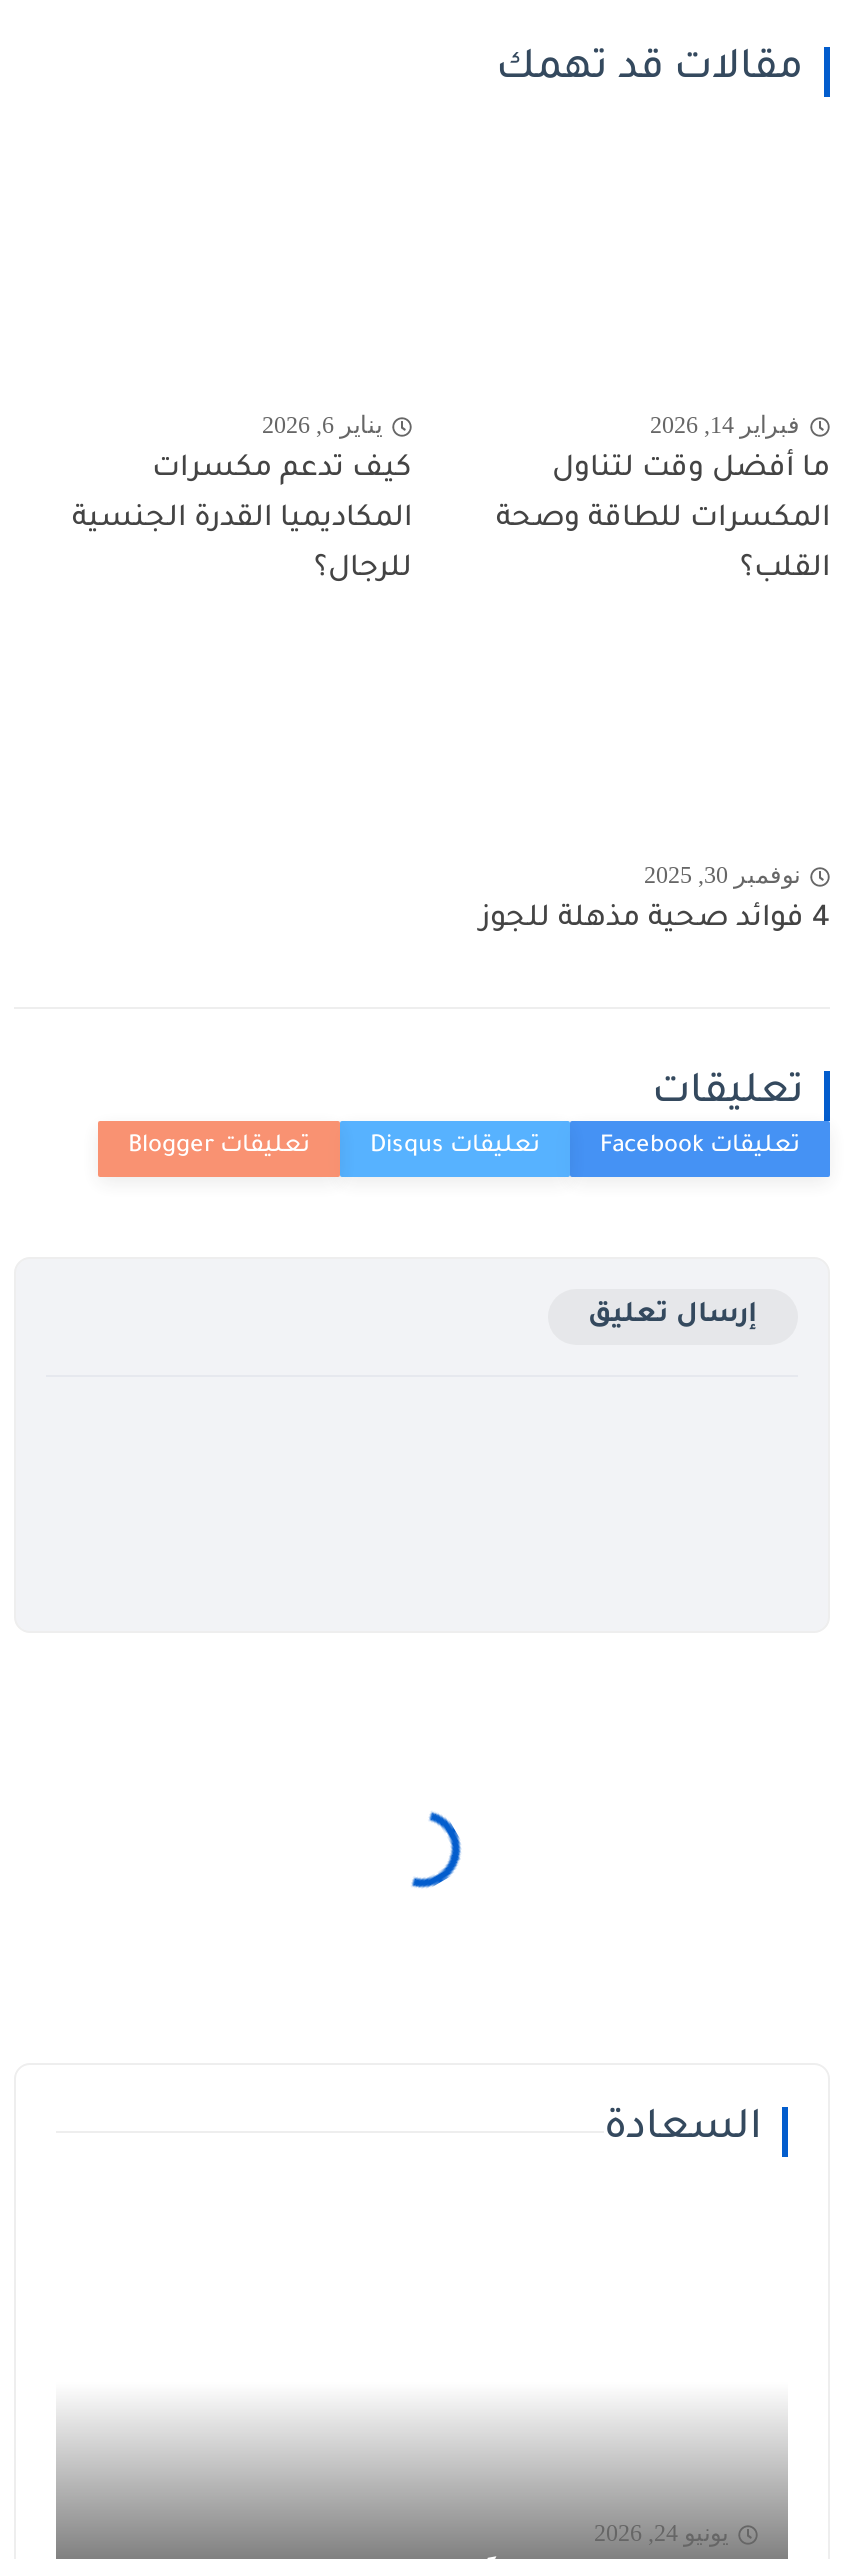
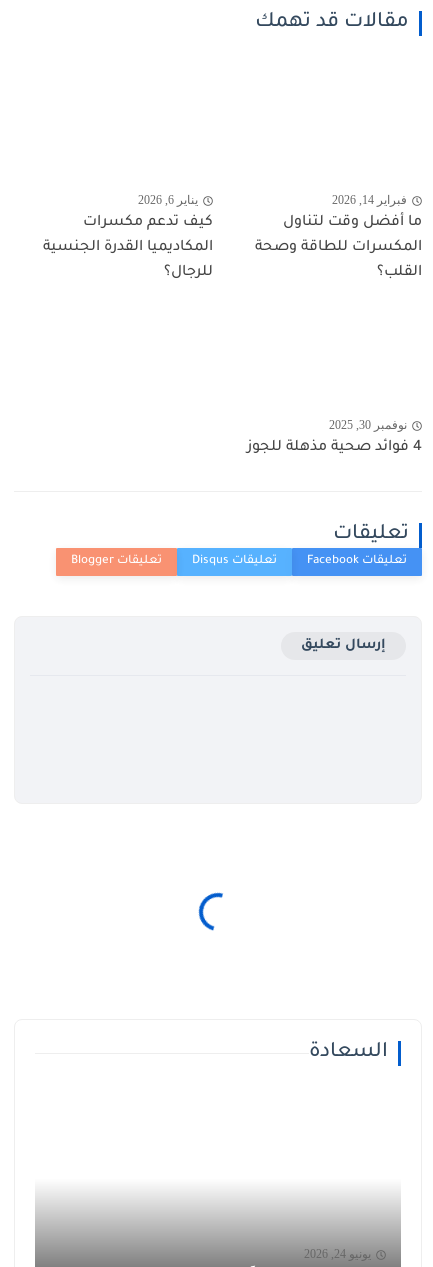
- [image]
+ [image]
